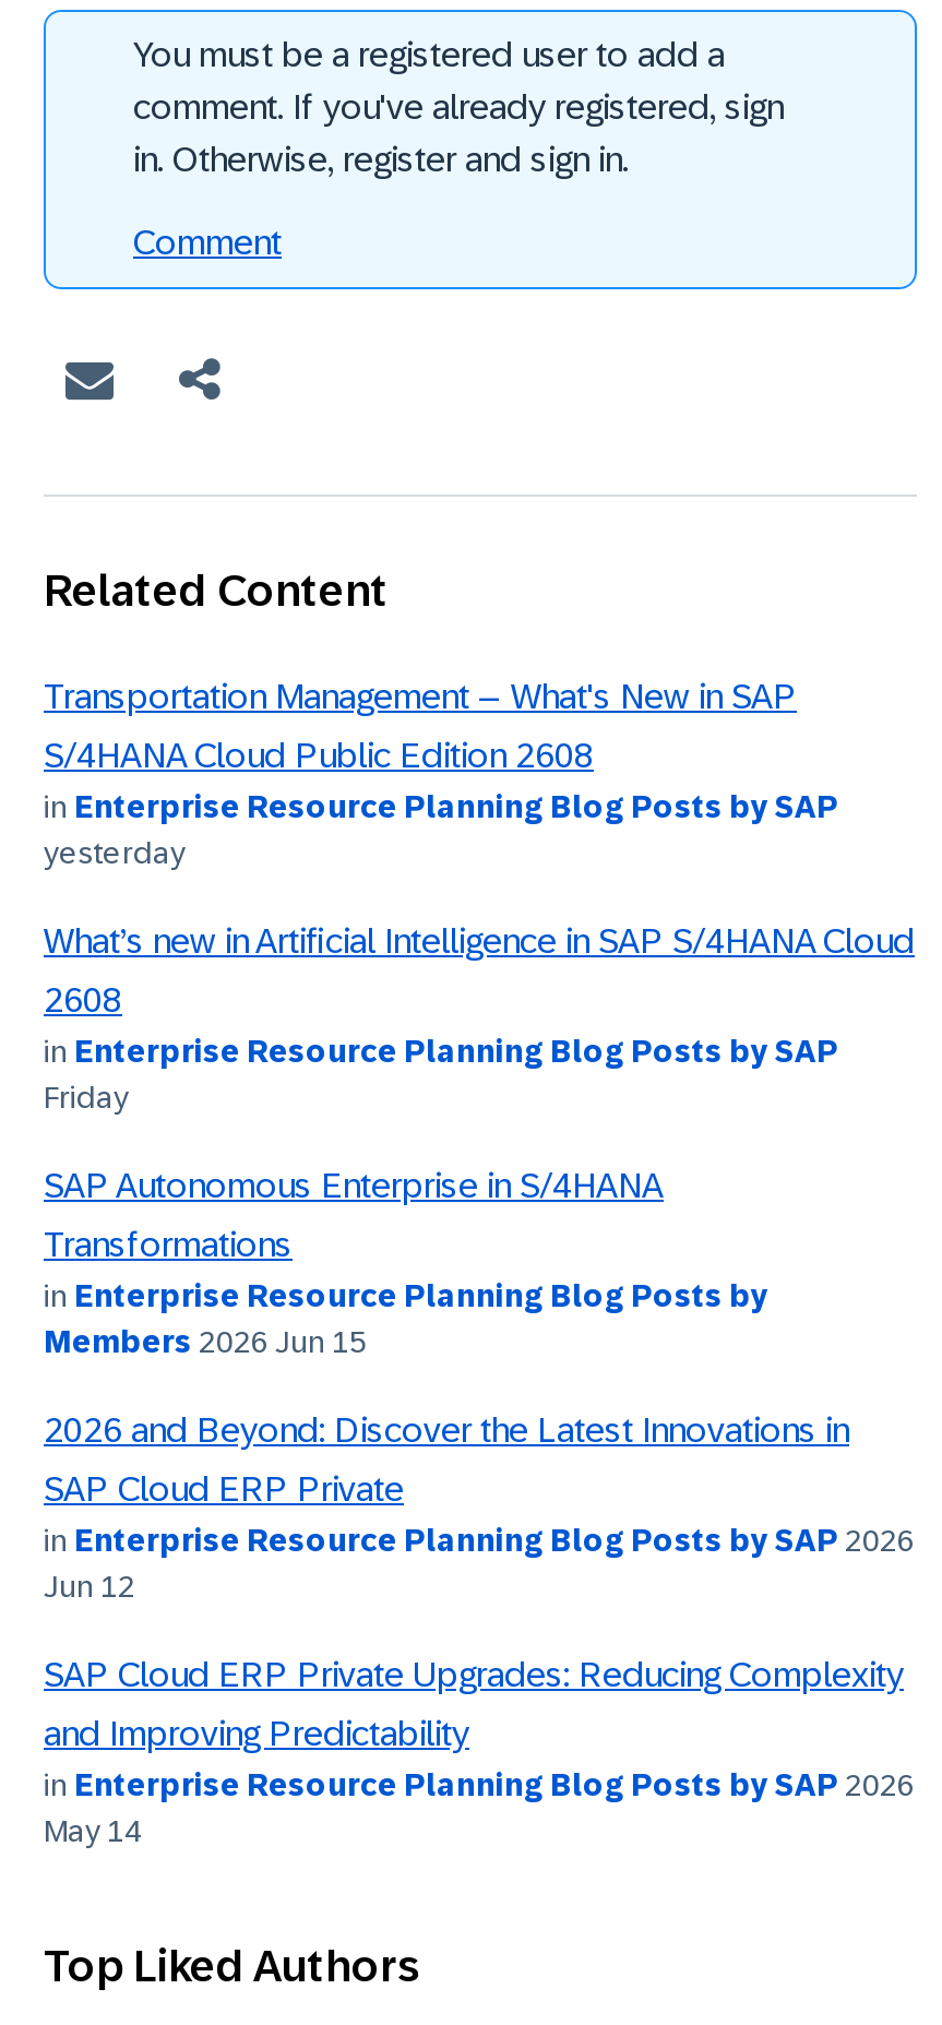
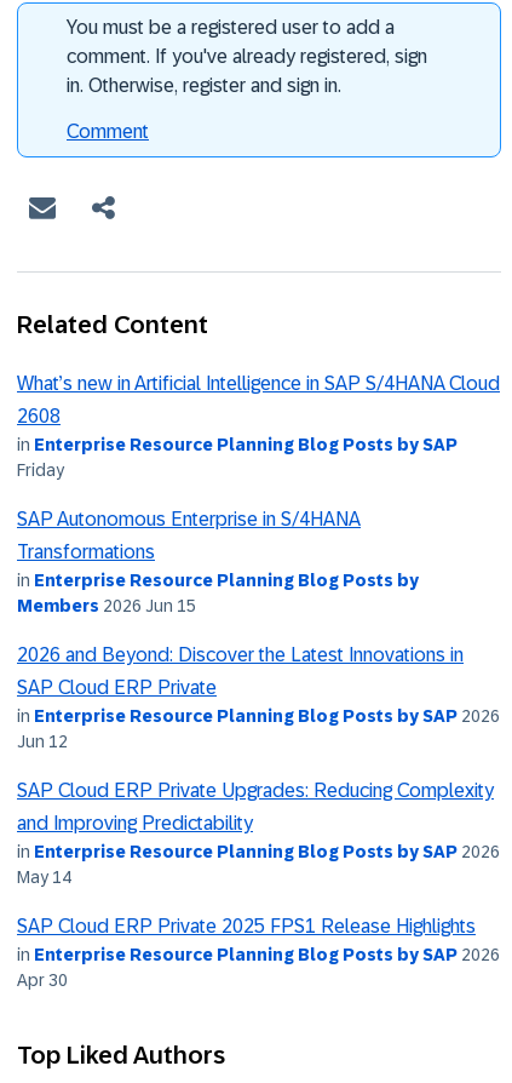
- Transportation Management – What's New in SAP
- S/4HANA Cloud Public Edition 2608
- in Enterprise Resource Planning Blog Posts by SAP
- yesterday

moved up: What’s new in Artificial Intelligence in SAP S/4HANA Cloud | 2608 | in Enterprise Resource Planning Blog Posts by SAP | ... | in Enterprise Resource Planning Blog Posts by SAP 2026 | May 14

+ SAP Cloud ERP Private 2025 FPS1 Release Highlights
+ in Enterprise Resource Planning Blog Posts by SAP 2026
+ Apr 30
